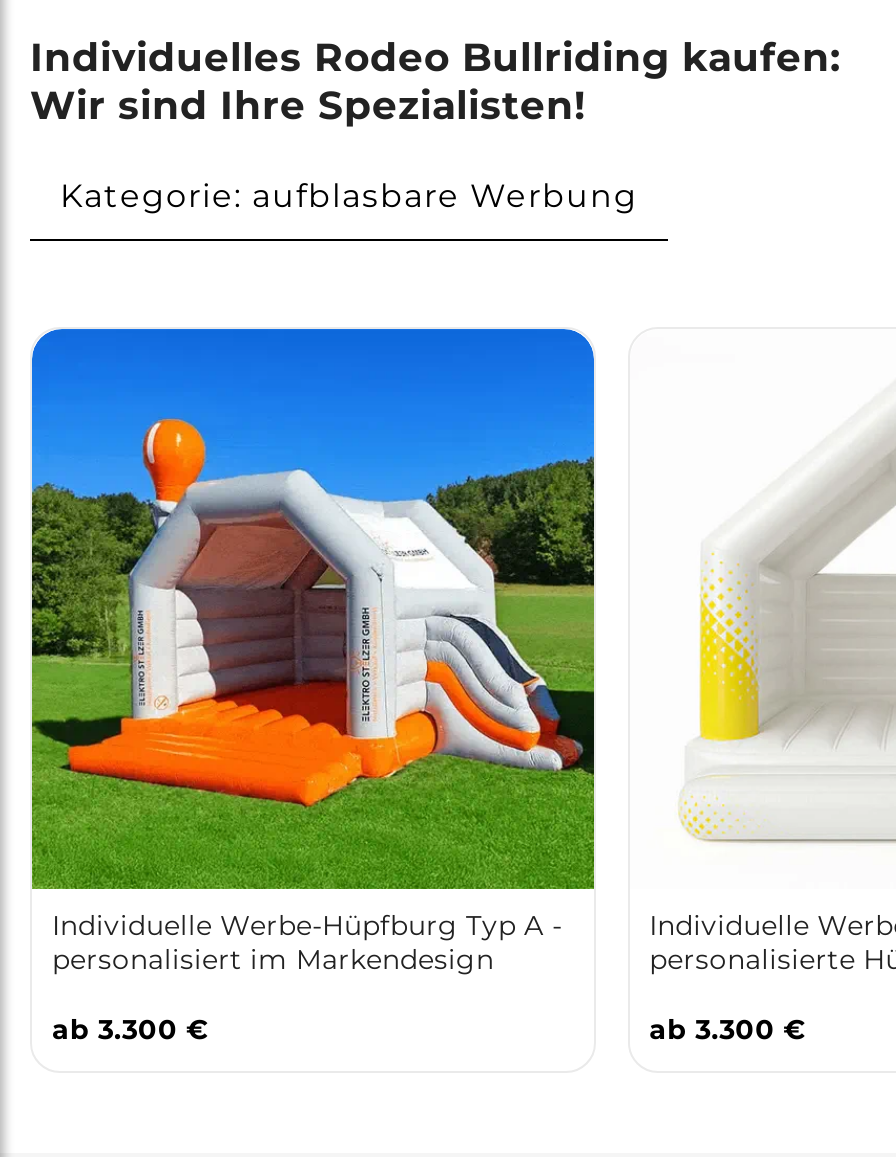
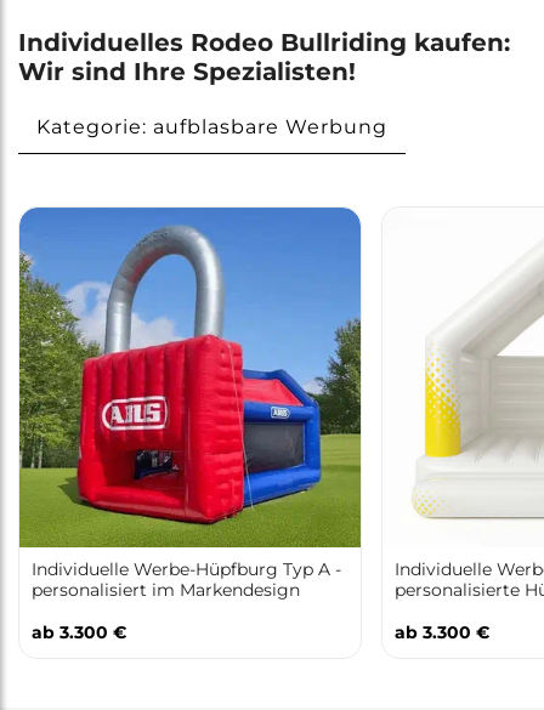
- [image]
+ [image]
